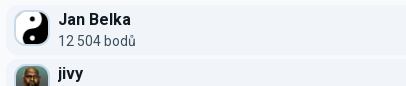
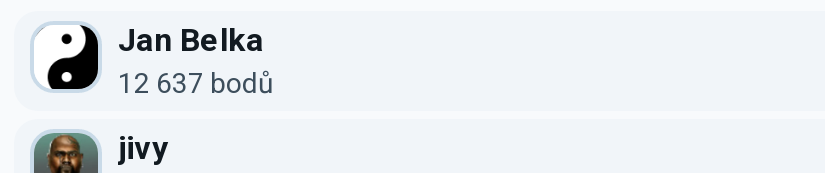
- 12 504 bodů
+ 12 637 bodů
